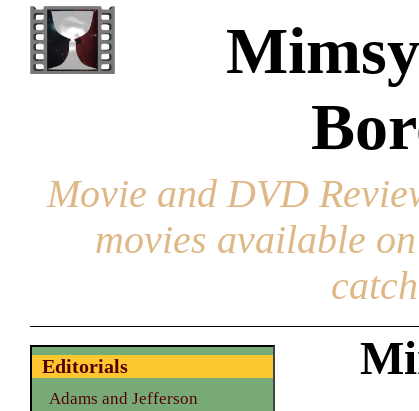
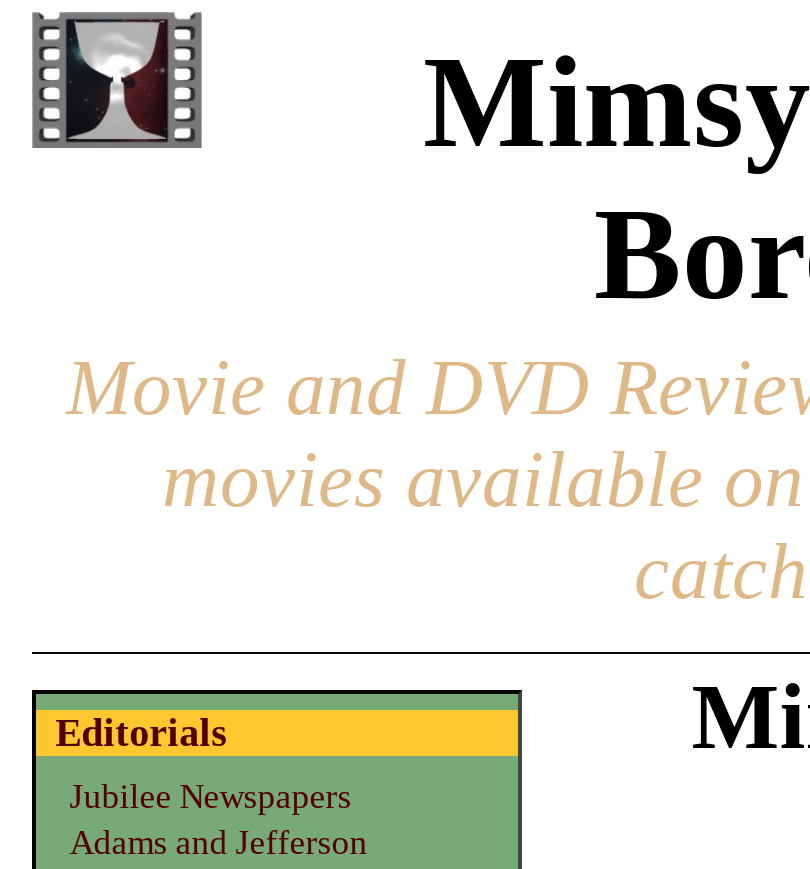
+ Jubilee Newspapers
